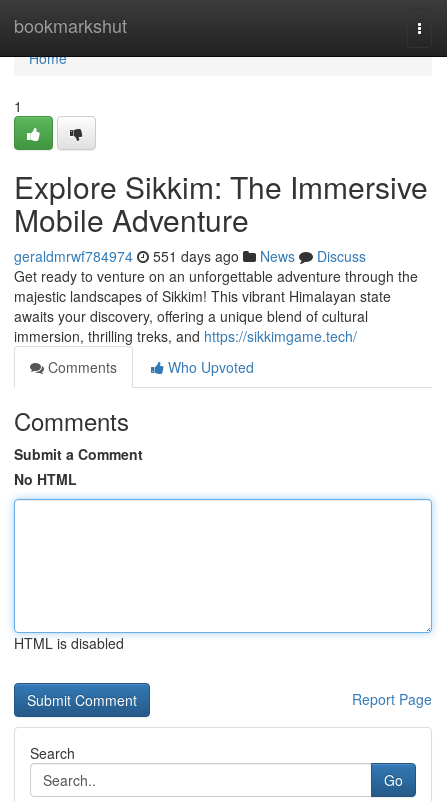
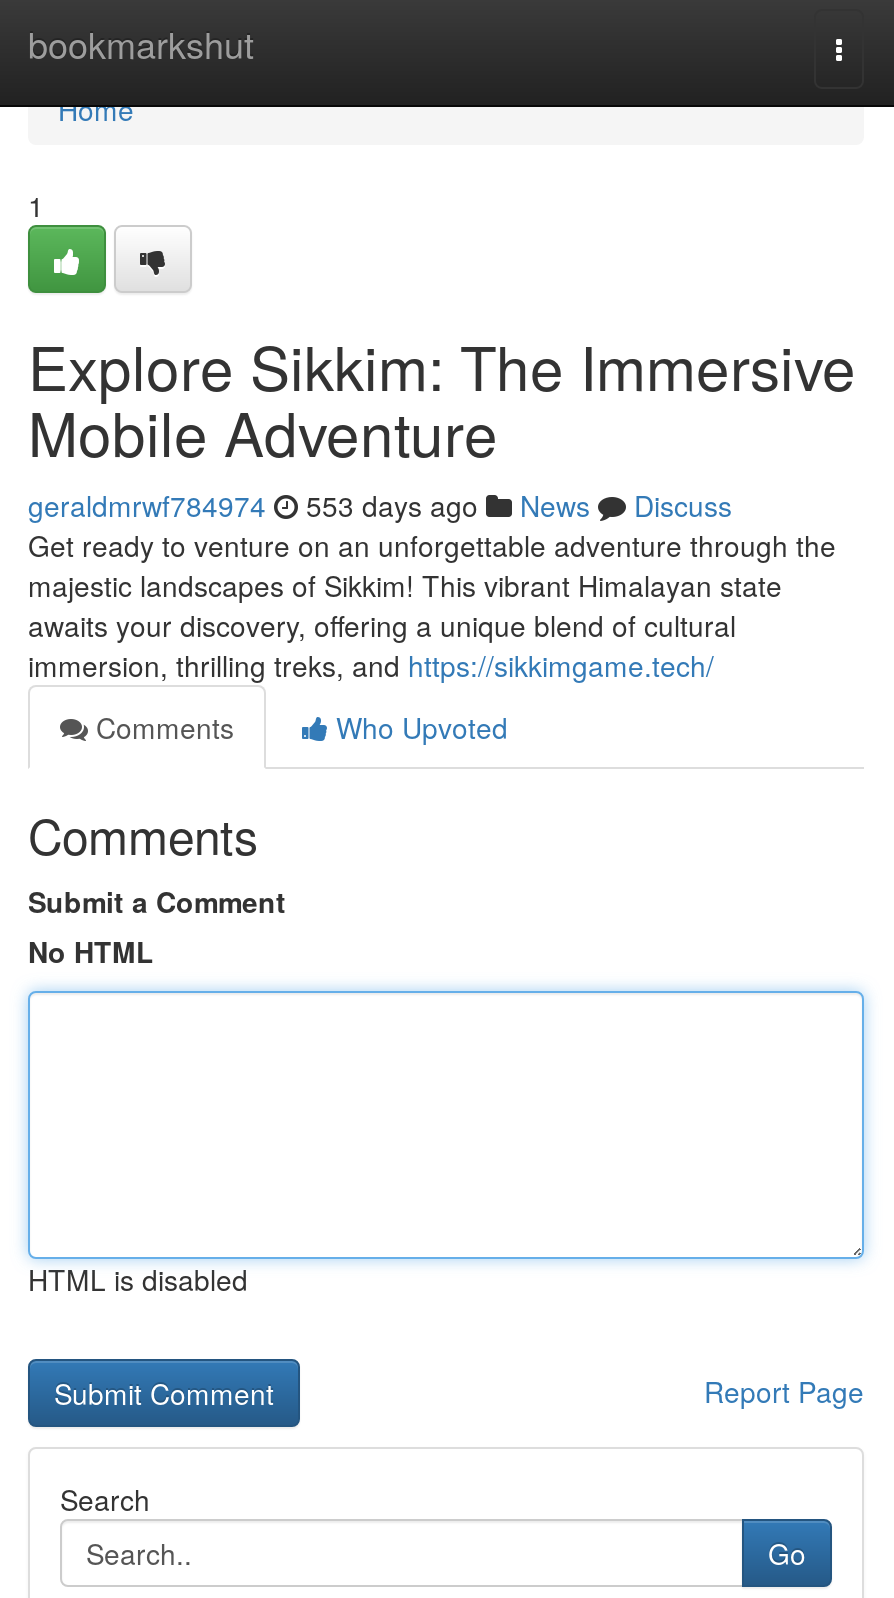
- geraldmrwf784974 551 days ago News Discuss
+ geraldmrwf784974 553 days ago News Discuss
